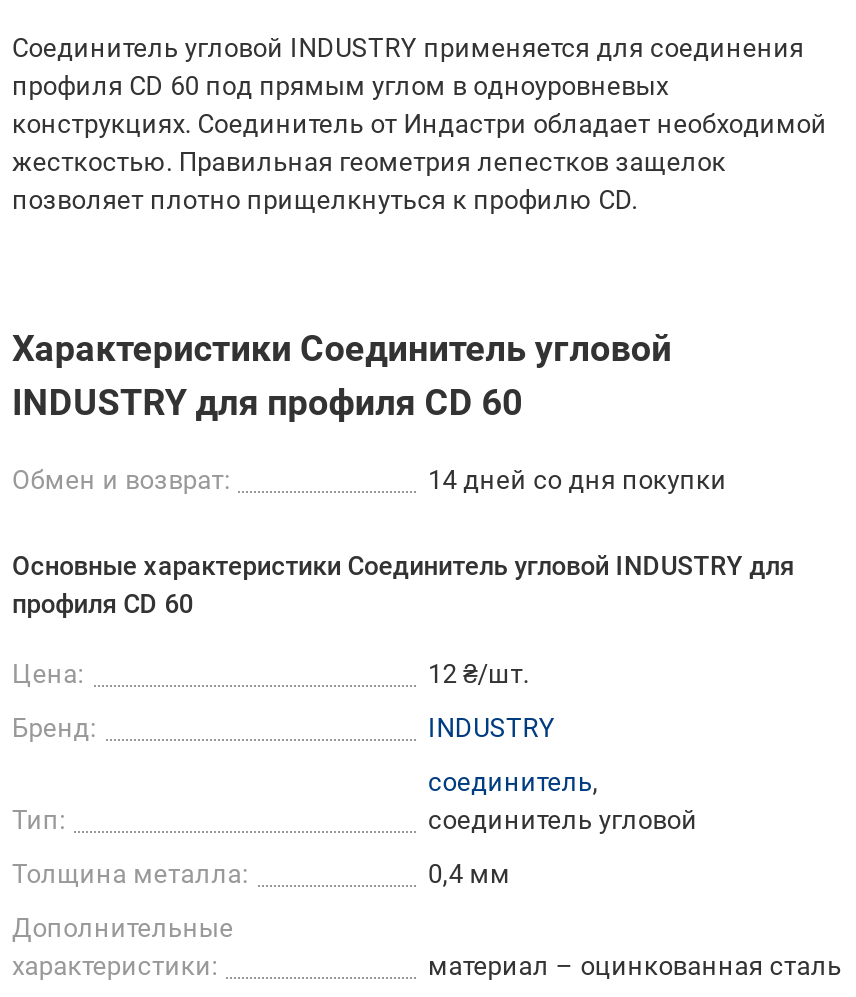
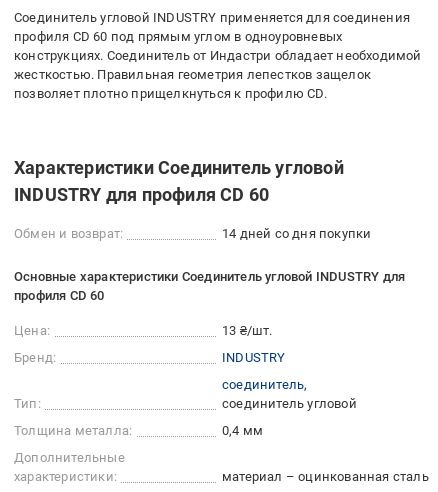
- 12 ₴/шт.
+ 13 ₴/шт.
